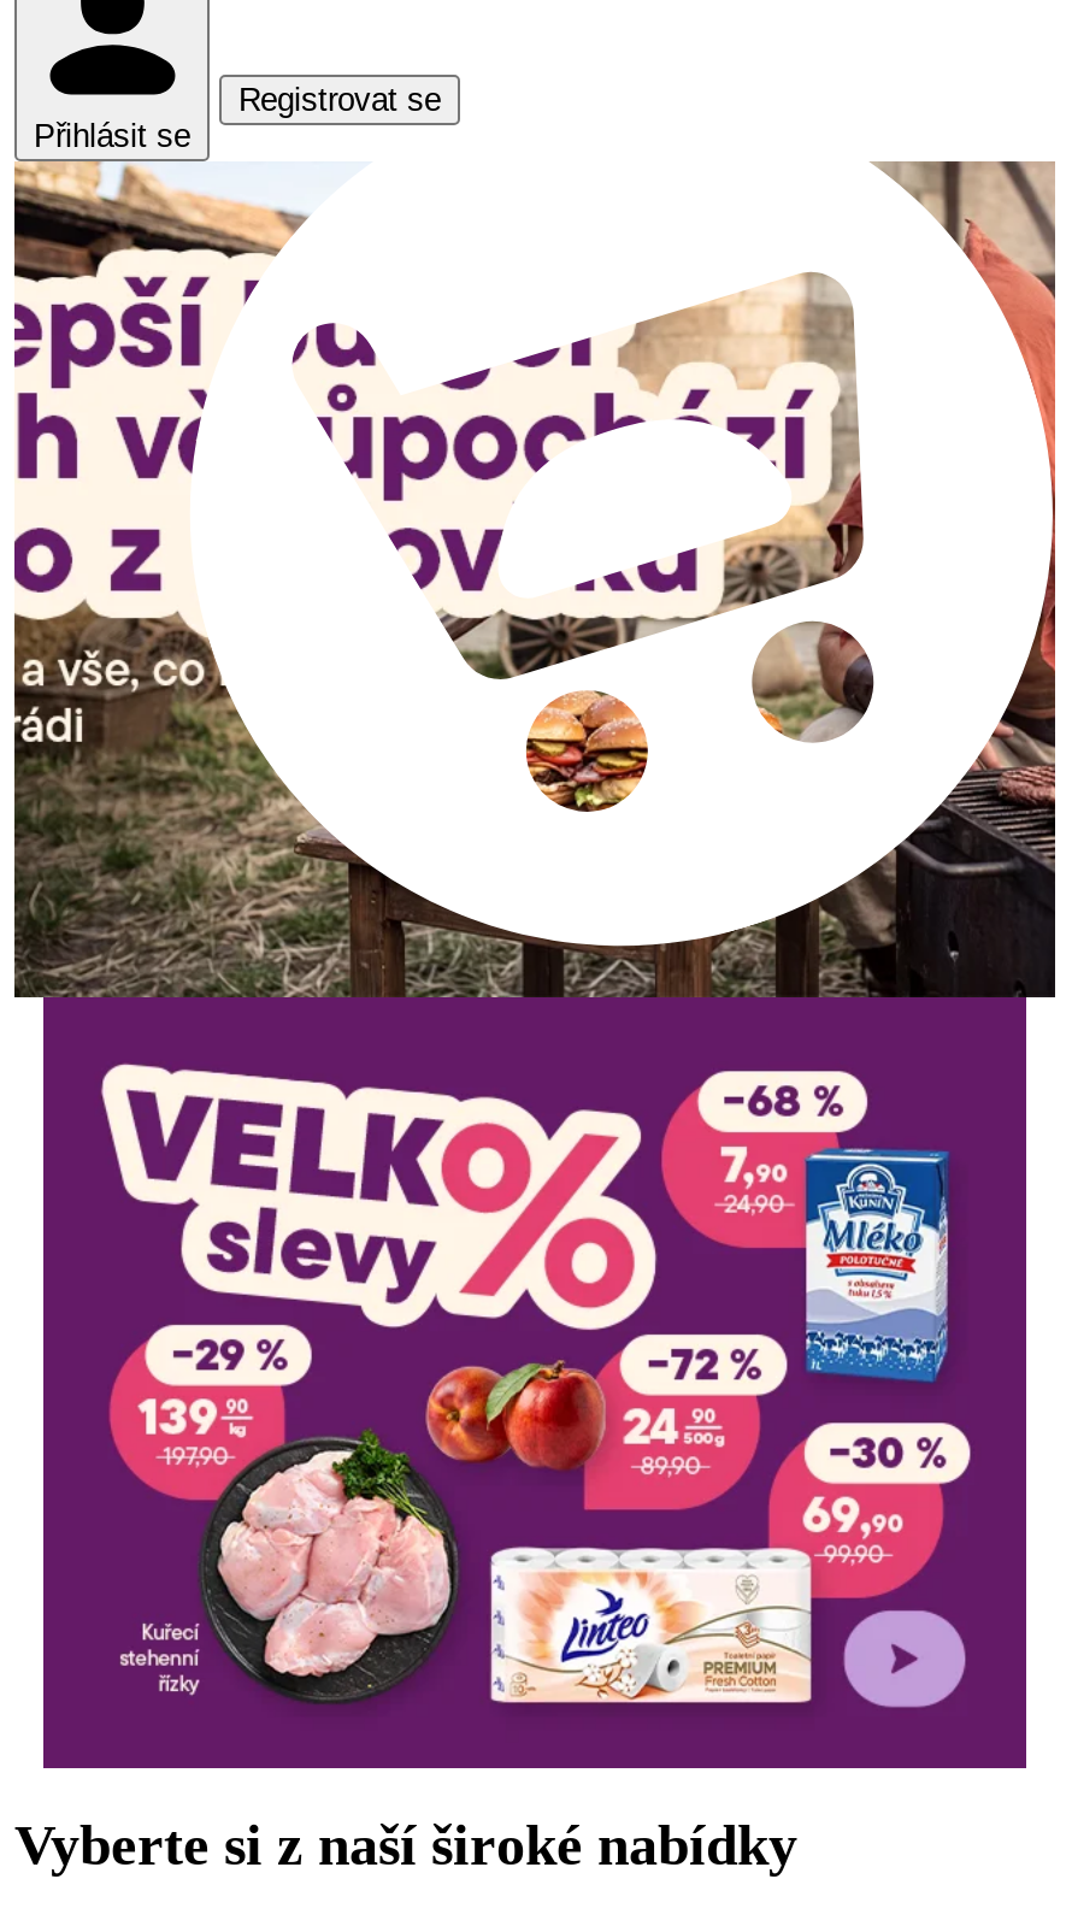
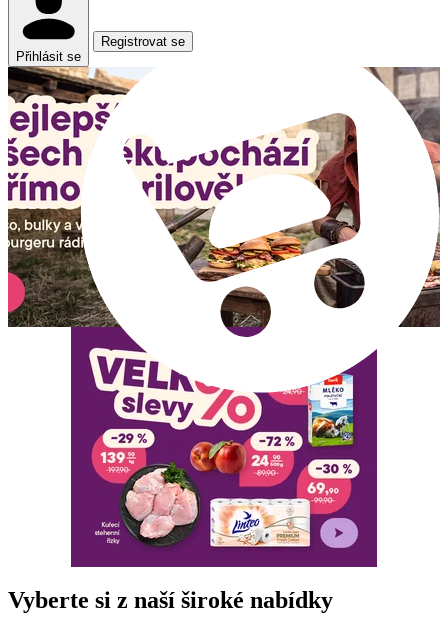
- [image]
+ [image]
